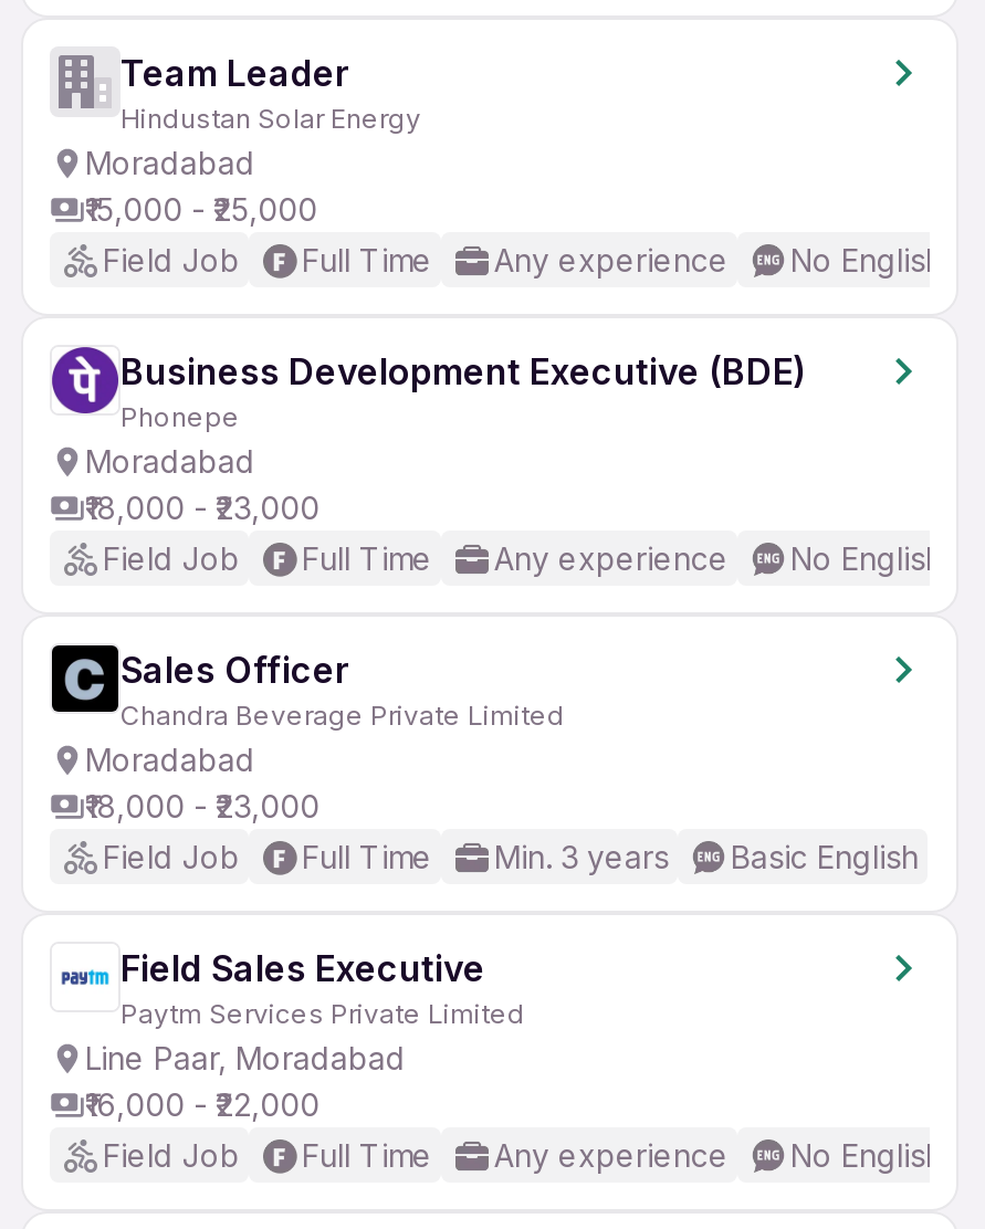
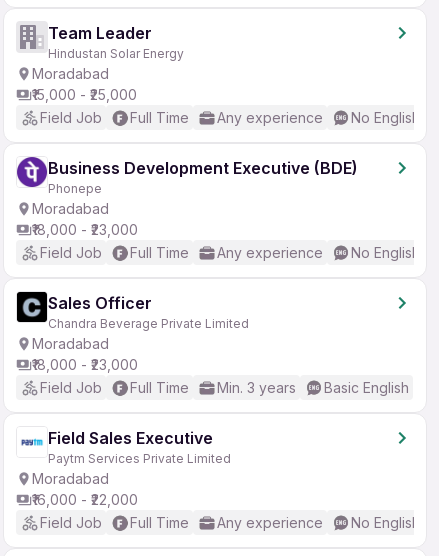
- Line Paar, Moradabad
+ Moradabad
